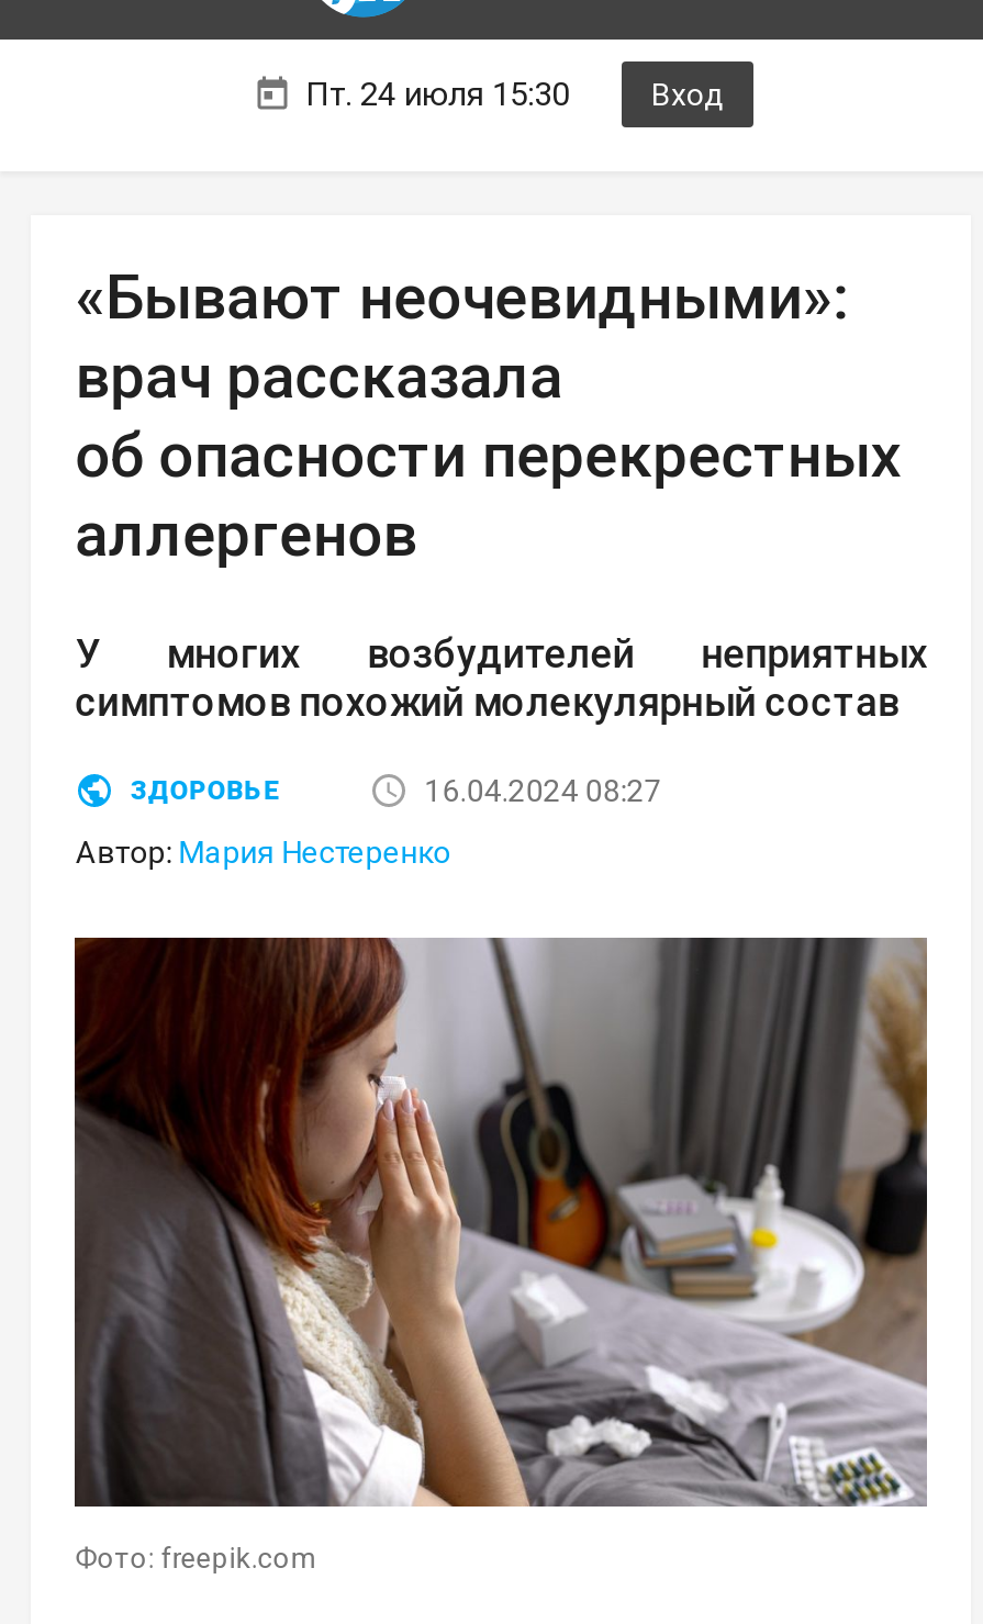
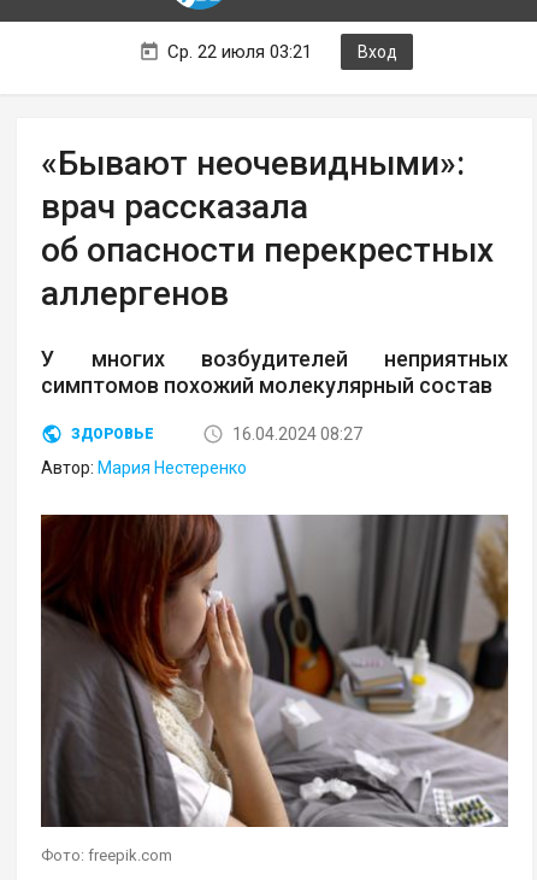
- Пт. 24 июля 15:30
+ Ср. 22 июля 03:21
